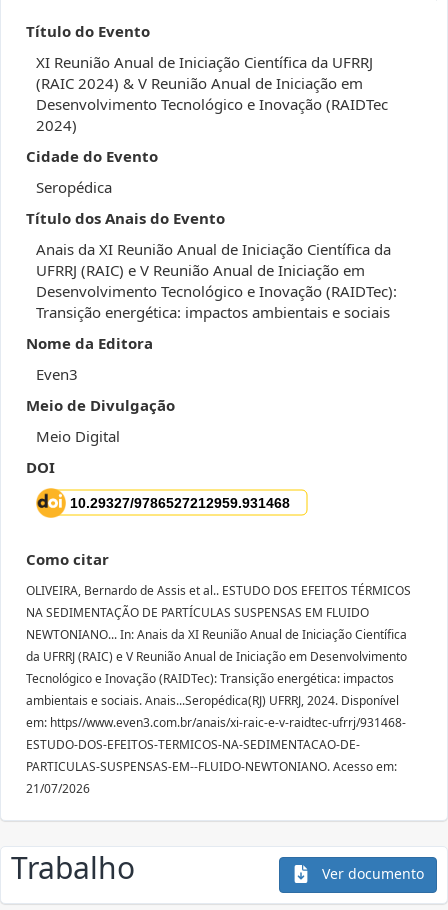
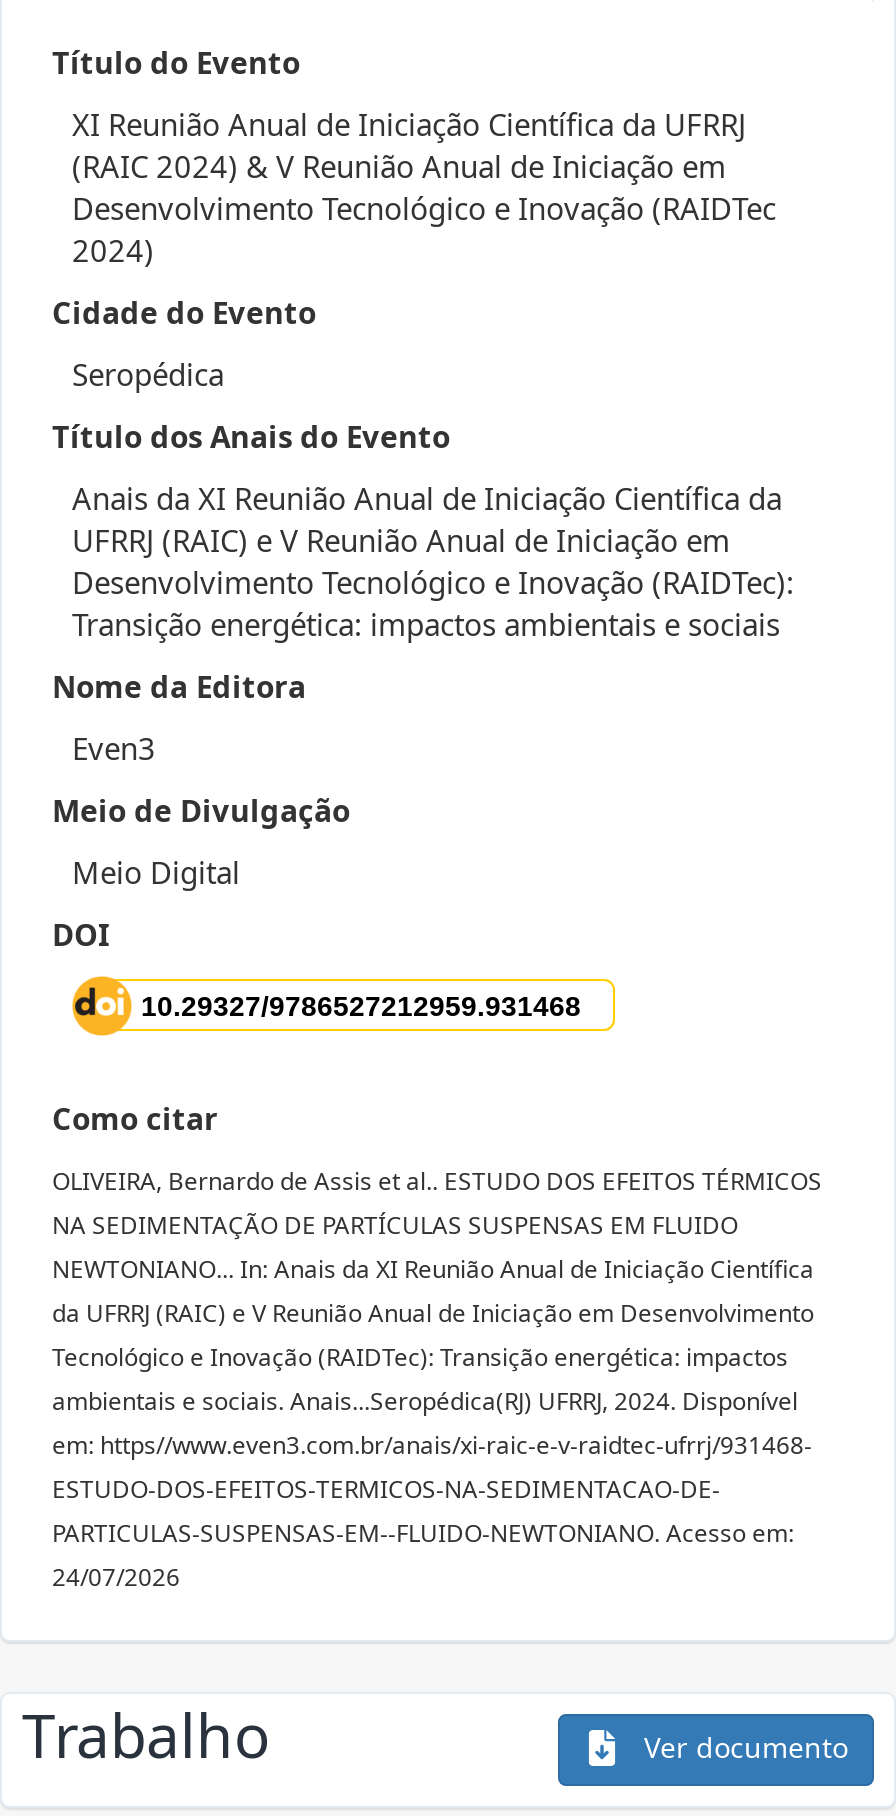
- 21/07/2026
+ 24/07/2026
